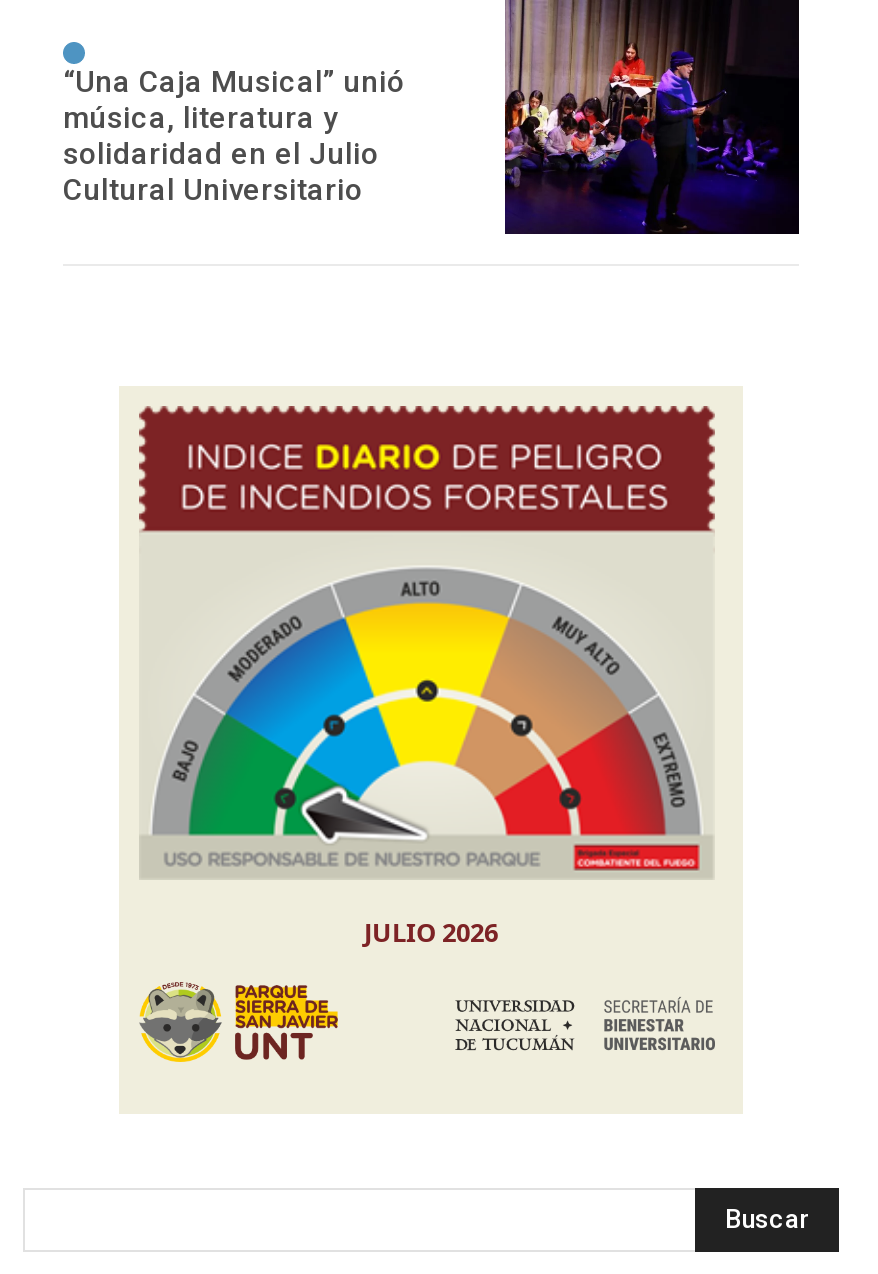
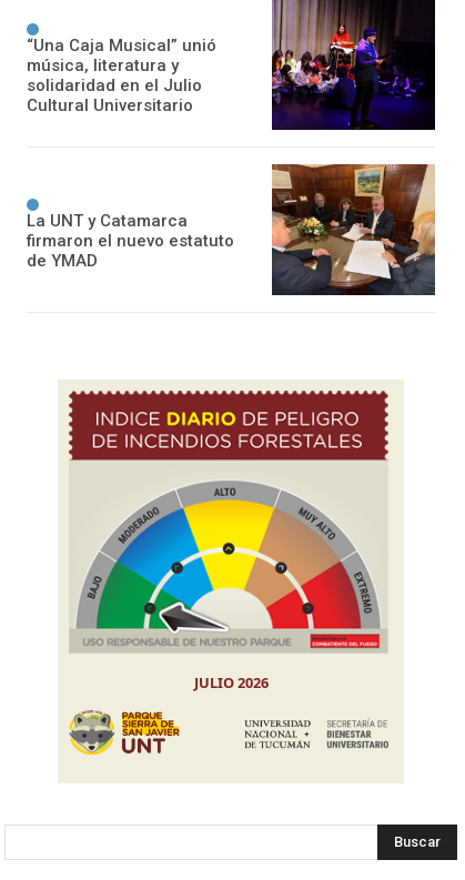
+ [image]
+ La UNT y Catamarca
+ firmaron el nuevo estatuto
+ de YMAD
